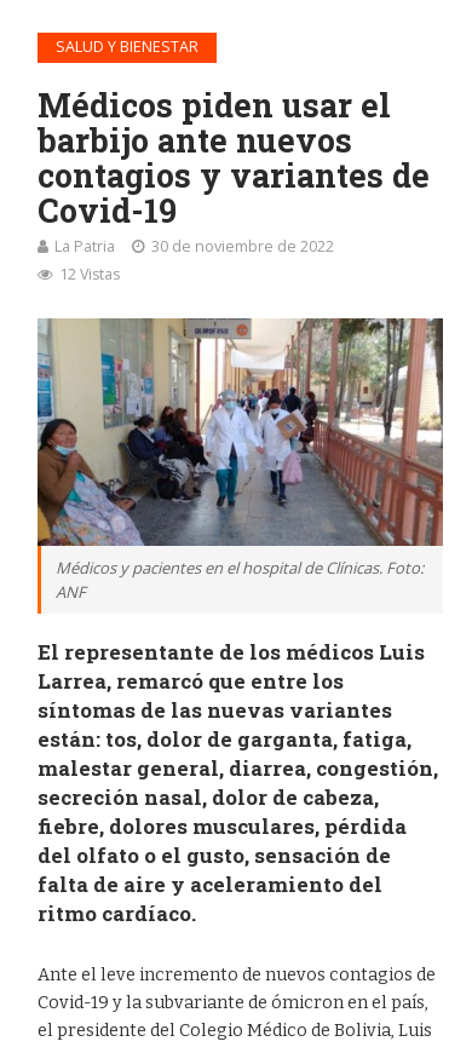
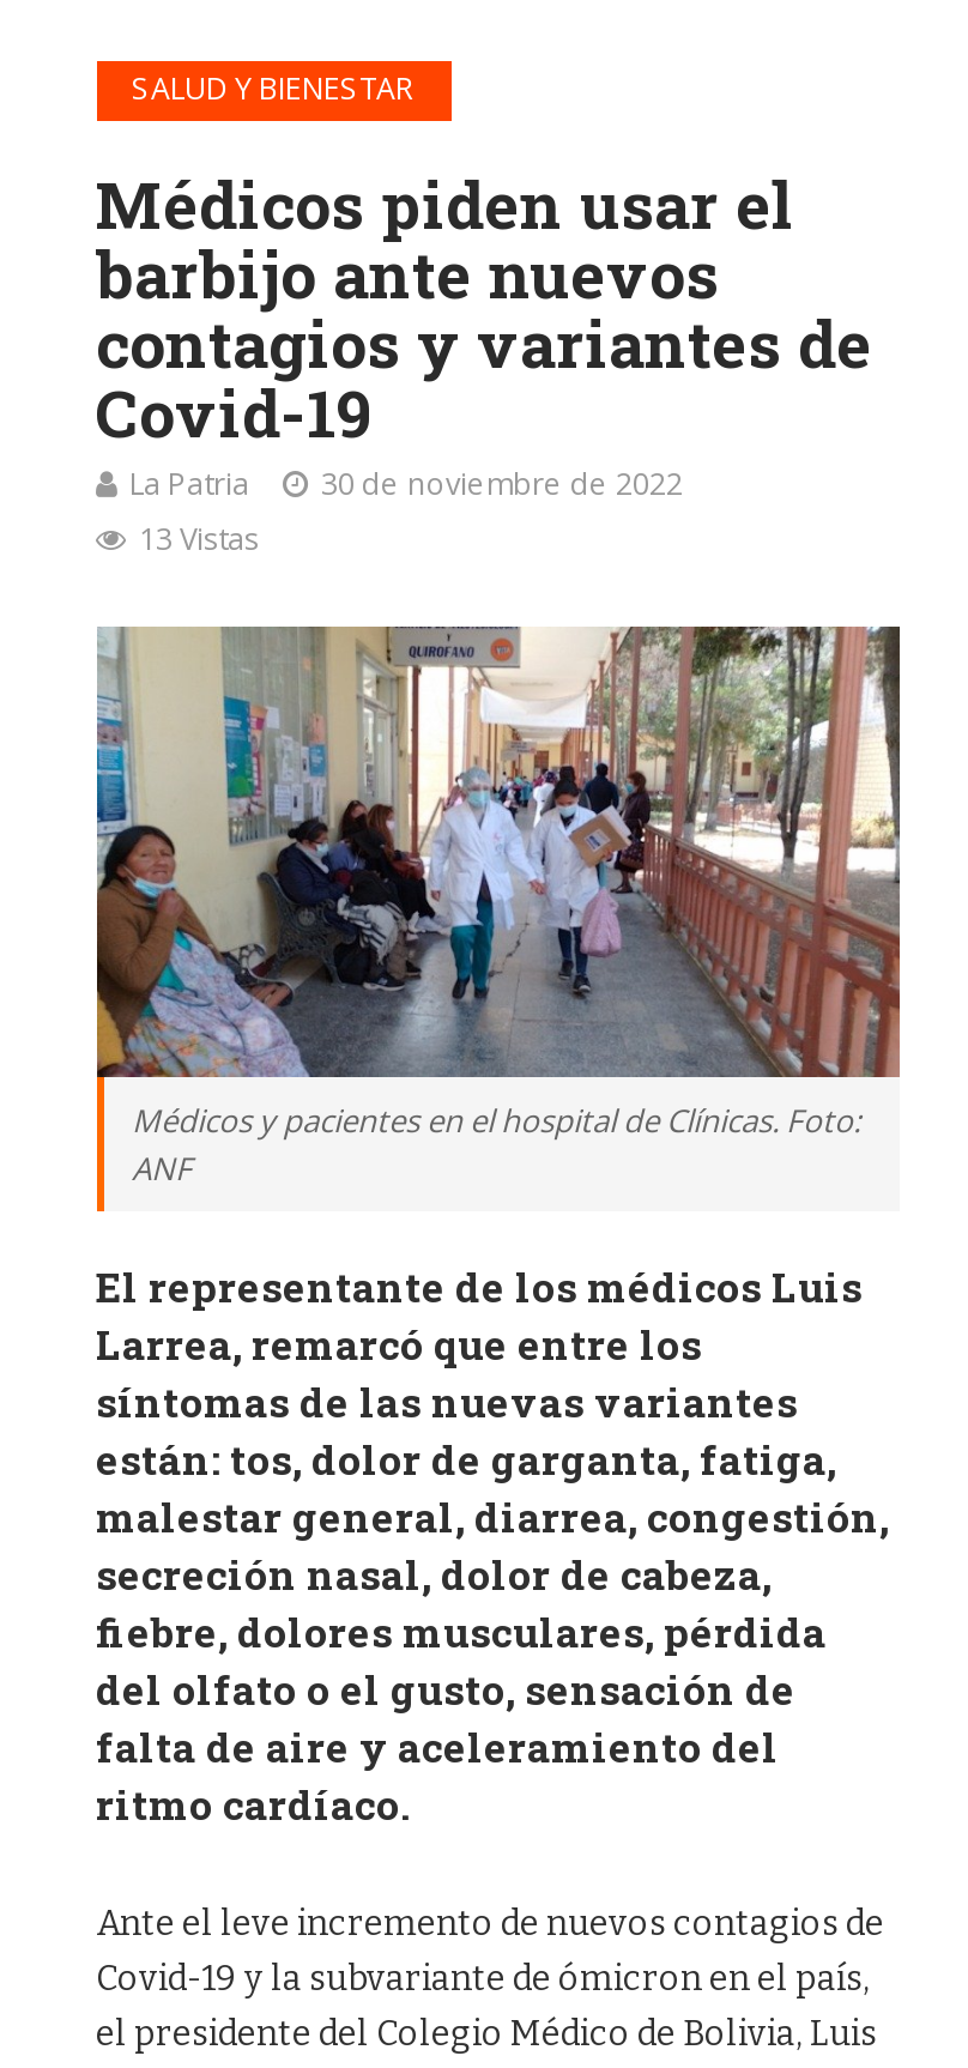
- 12 Vistas
+ 13 Vistas
